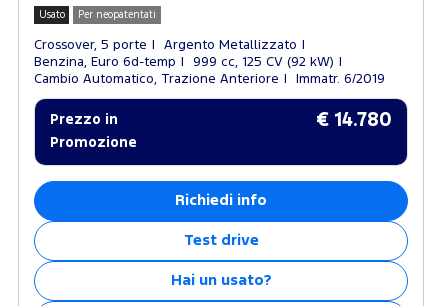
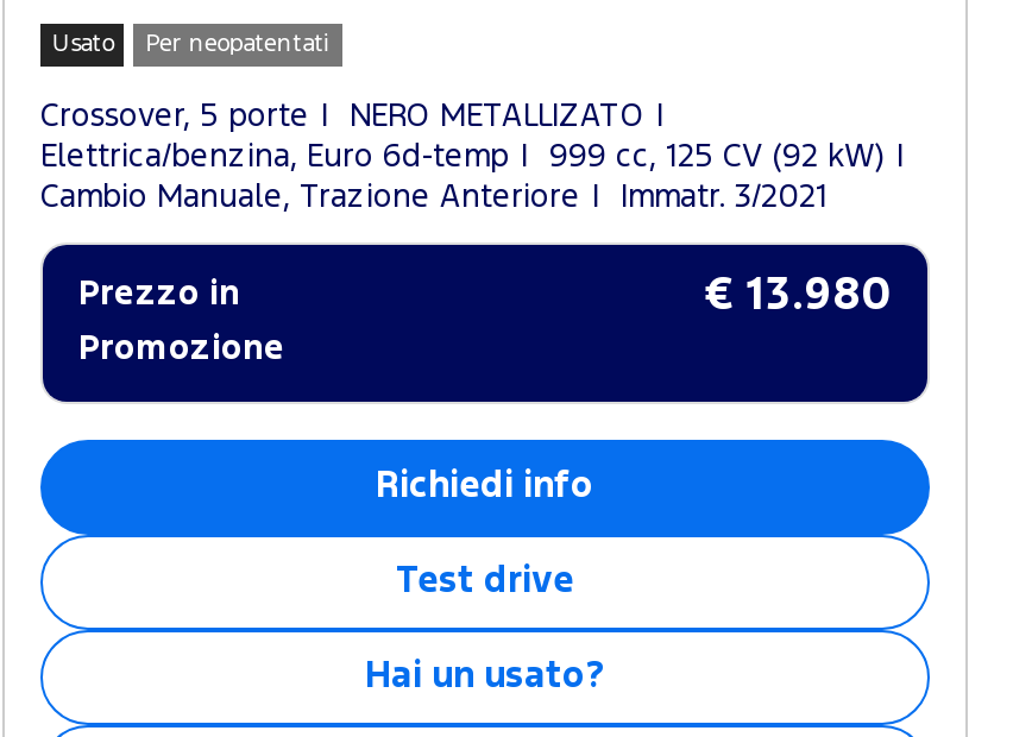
- Argento Metallizzato
- Benzina, Euro 6d-temp
+ NERO METALLIZATO
+ Elettrica/benzina, Euro 6d-temp

- Cambio Automatico, Trazione Anteriore
+ Cambio Manuale, Trazione Anteriore

- Immatr. 6/2019
+ Immatr. 3/2021

- € 14.780
+ € 13.980
